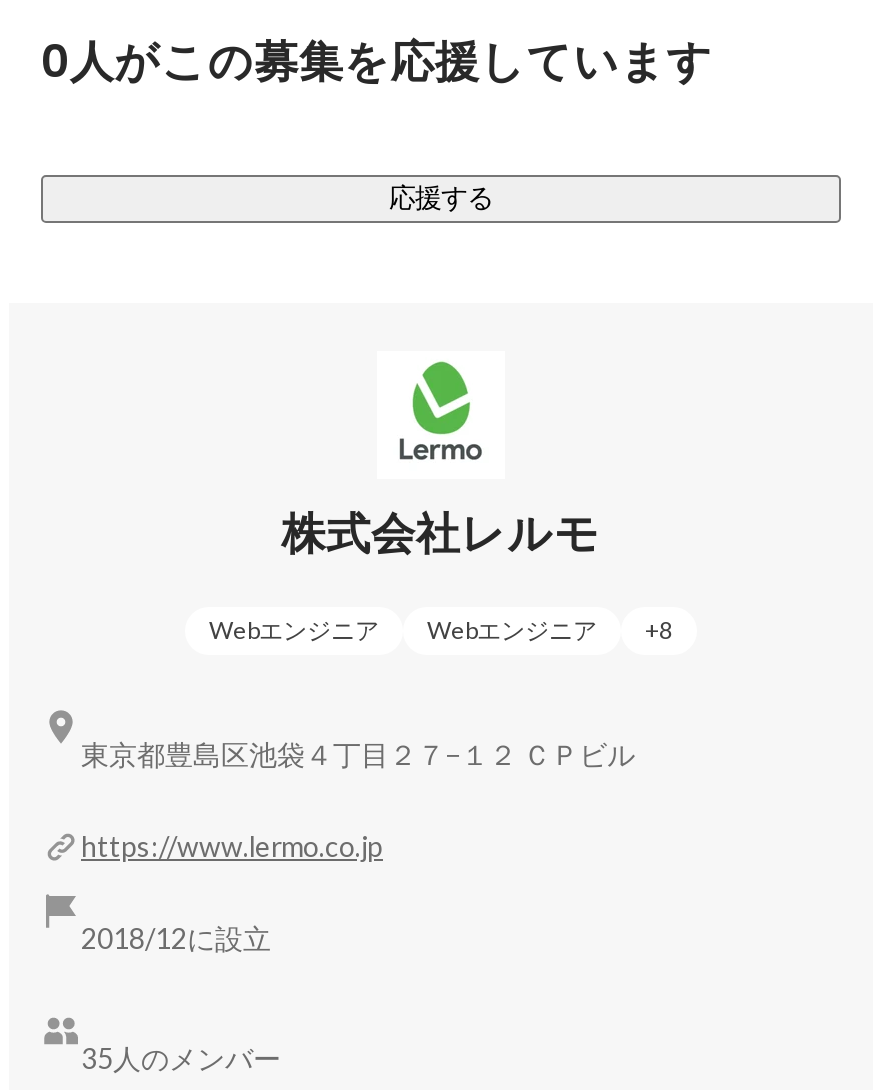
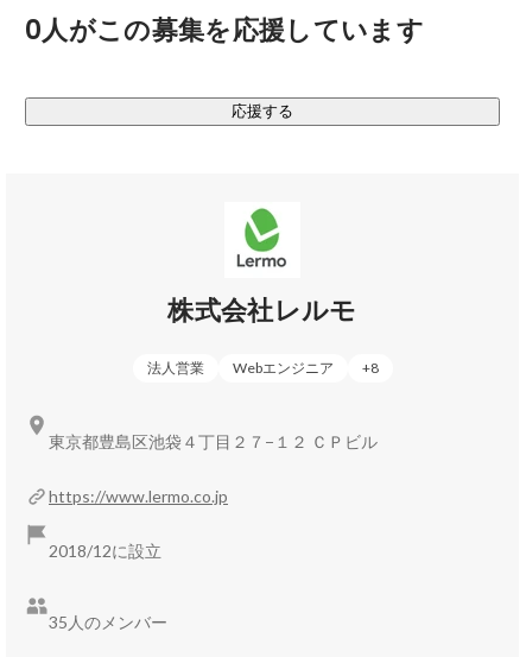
- Webエンジニア
+ 法人営業
